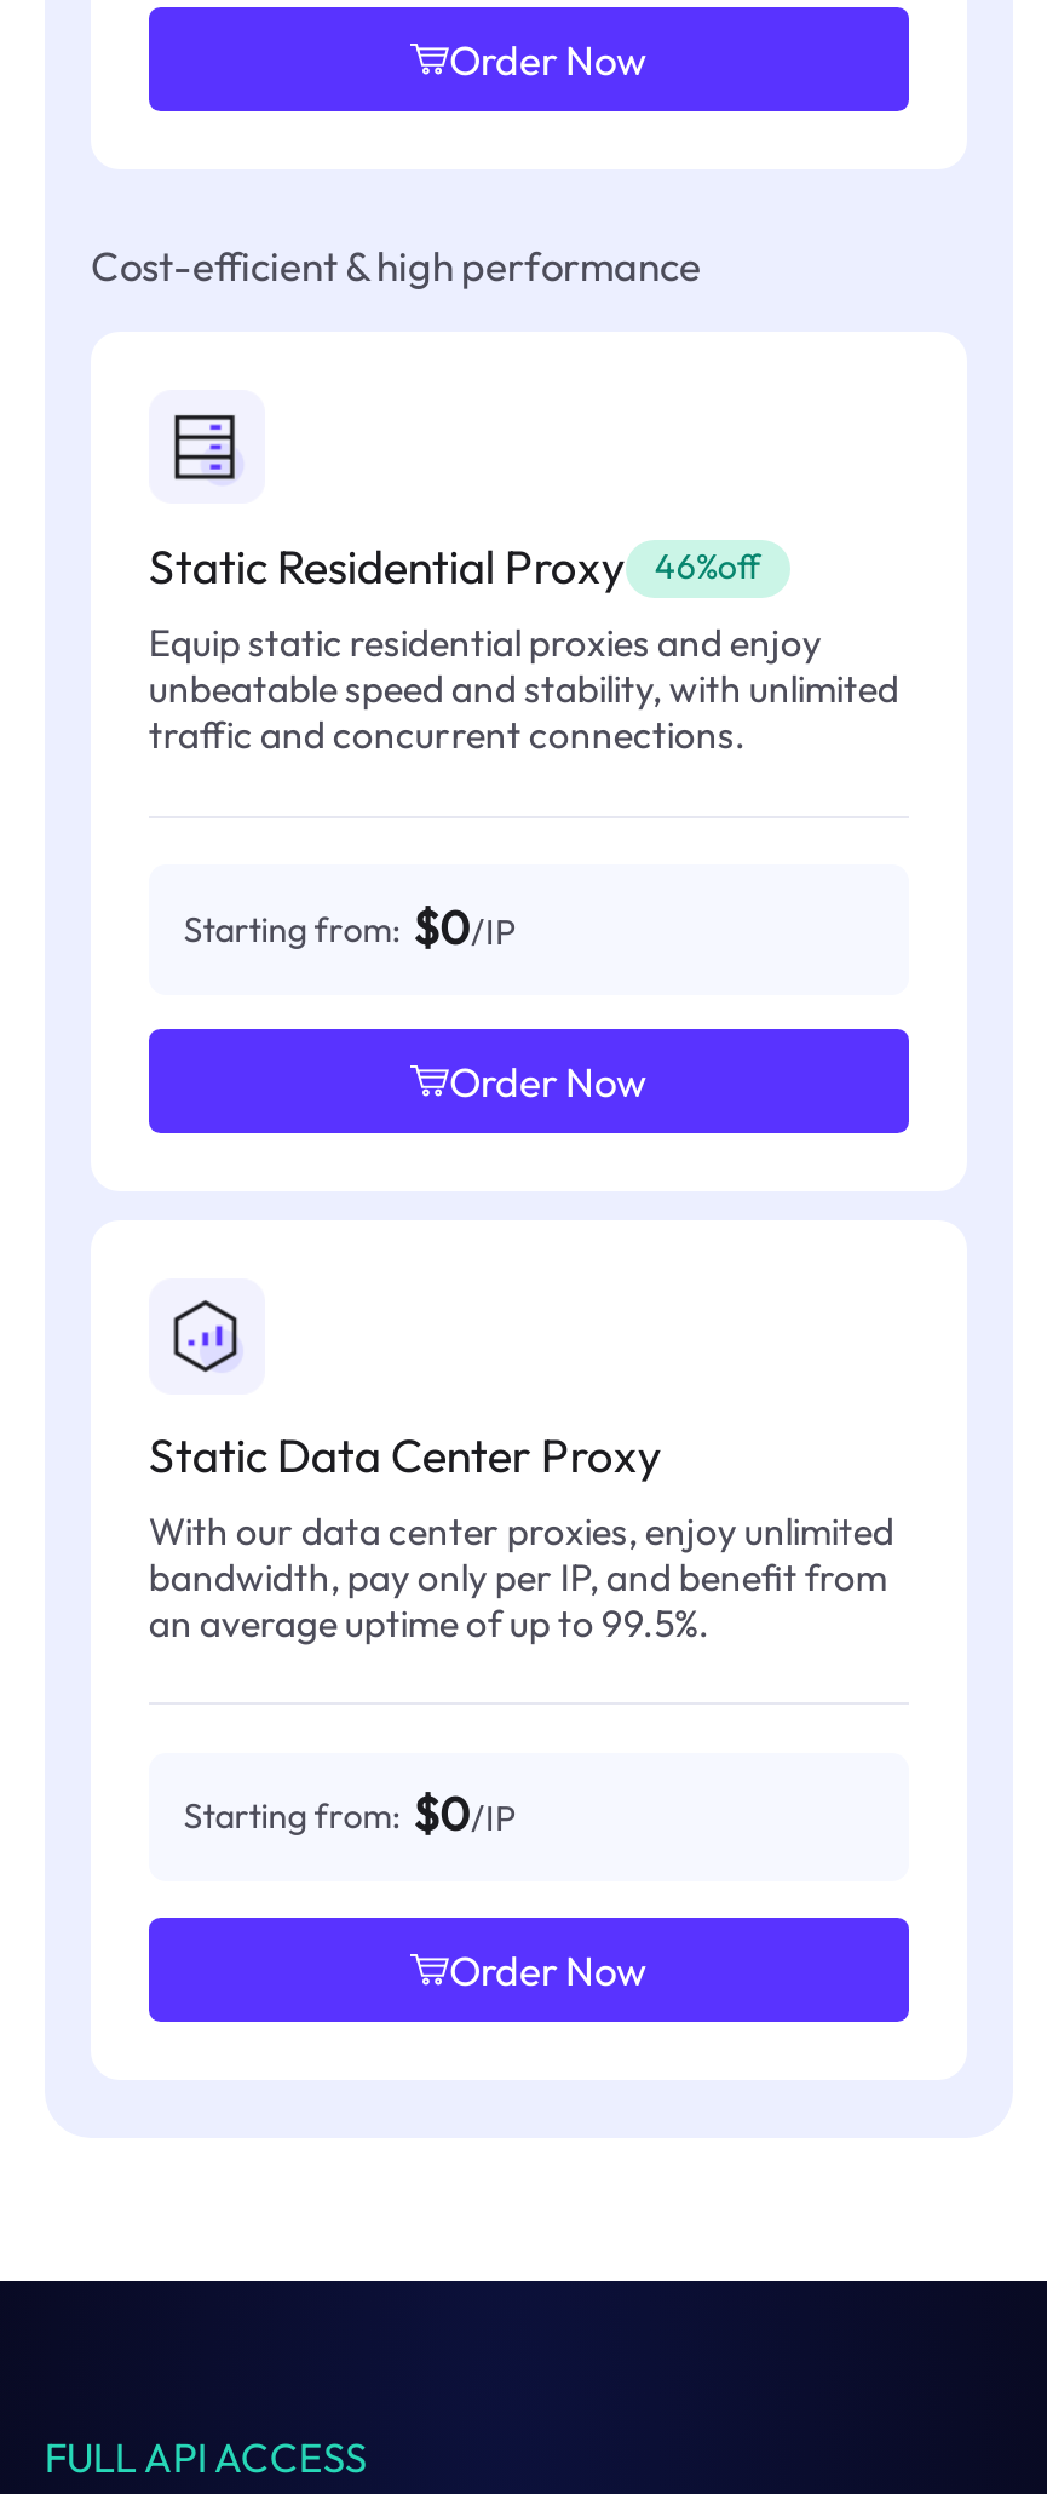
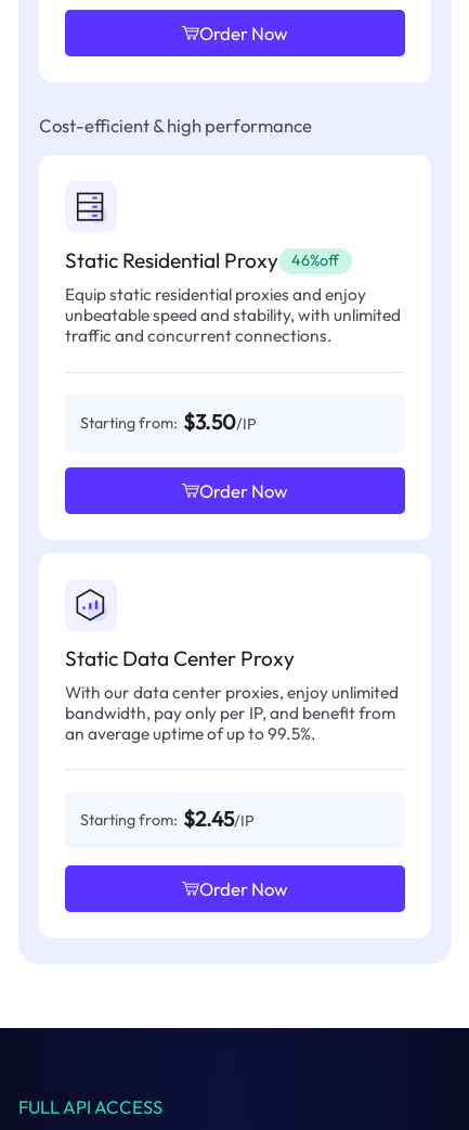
- Starting from: $0/IP
+ Starting from: $3.50/IP

- Starting from: $0/IP
+ Starting from: $2.45/IP
